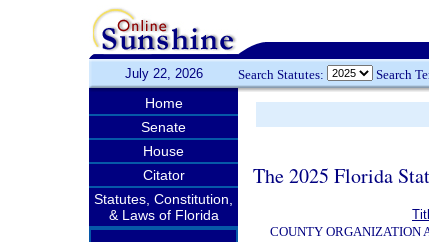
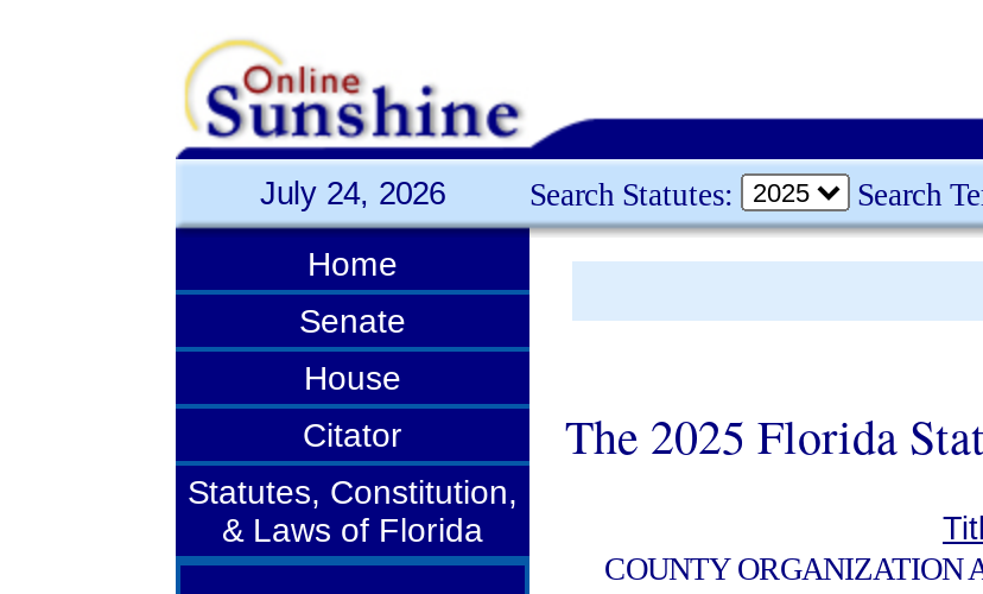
- July 22, 2026
+ July 24, 2026
